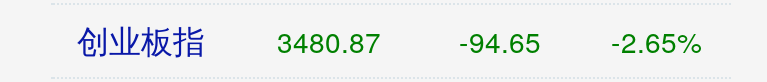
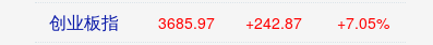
- 3480.87
+ 3685.97

- -94.65
+ +242.87

- -2.65%
+ +7.05%
